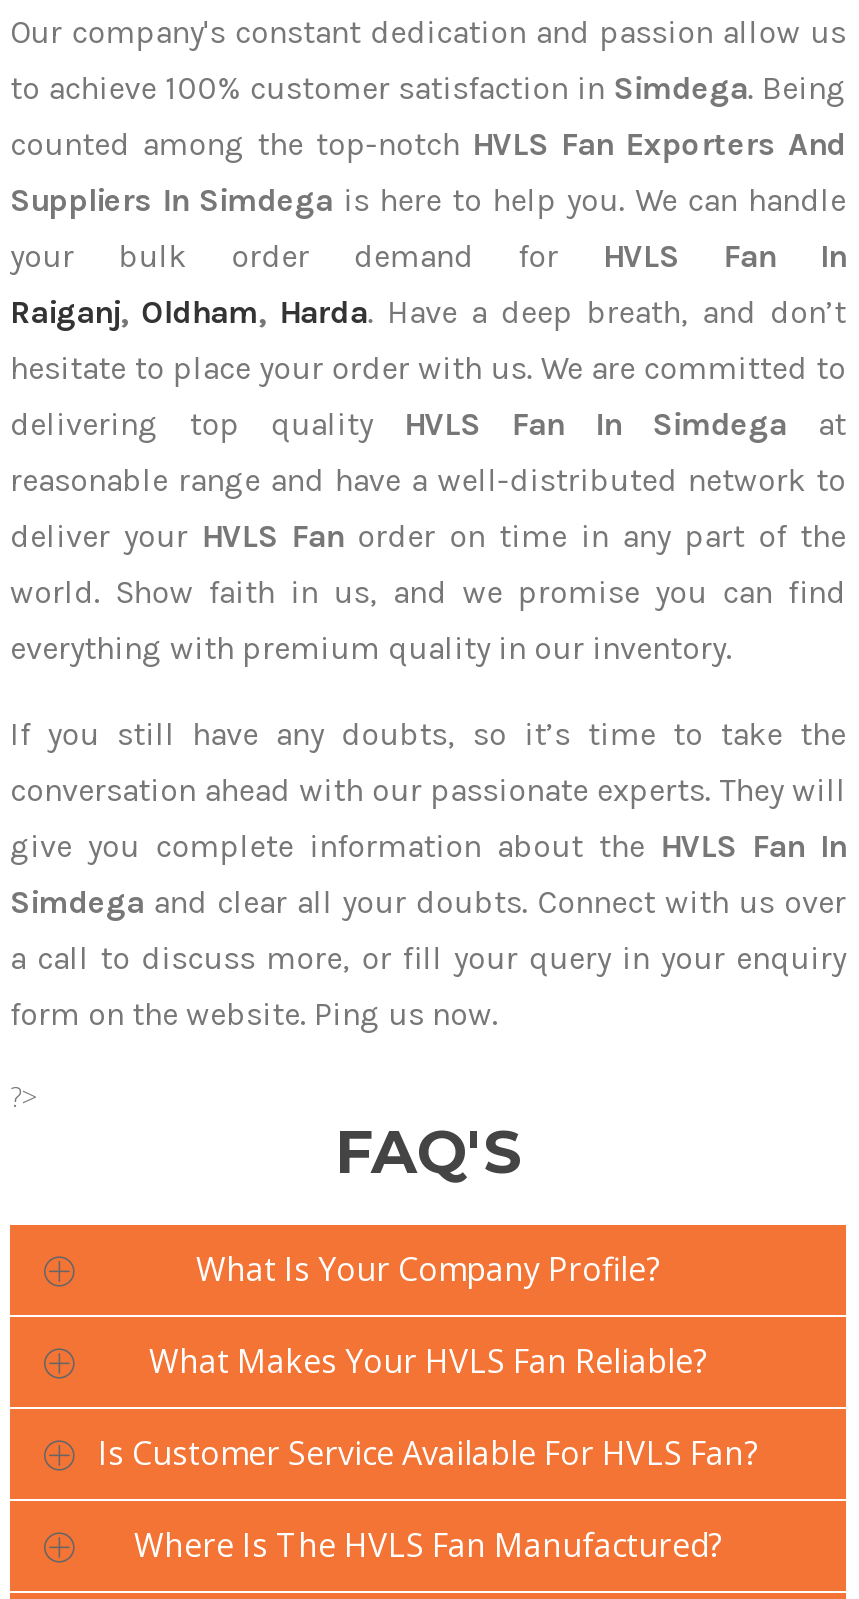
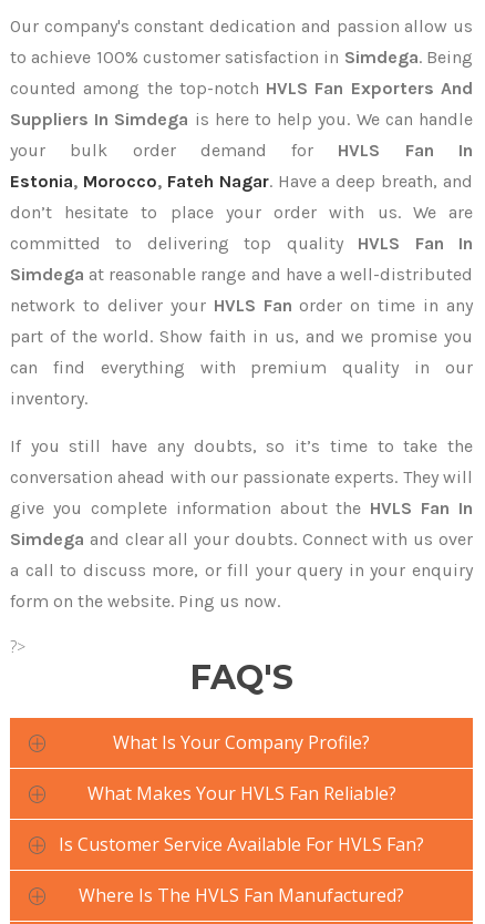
- Raiganj, Oldham, Harda. Have a deep breath, and don’t
- hesitate to place your order with us. We are committed to
- delivering top quality HVLS Fan In Simdega at
- reasonable range and have a well-distributed network to
- deliver your HVLS Fan order on time in any part of the
- world. Show faith in us, and we promise you can find
- everything with premium quality in our inventory.
+ Estonia, Morocco, Fateh Nagar. Have a deep breath, and
+ don’t hesitate to place your order with us. We are
+ committed to delivering top quality HVLS Fan In
+ Simdega at reasonable range and have a well-distributed
+ network to deliver your HVLS Fan order on time in any
+ part of the world. Show faith in us, and we promise you
+ can find everything with premium quality in our
+ inventory.
